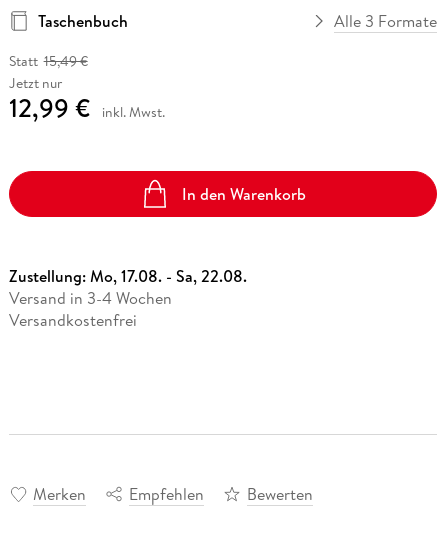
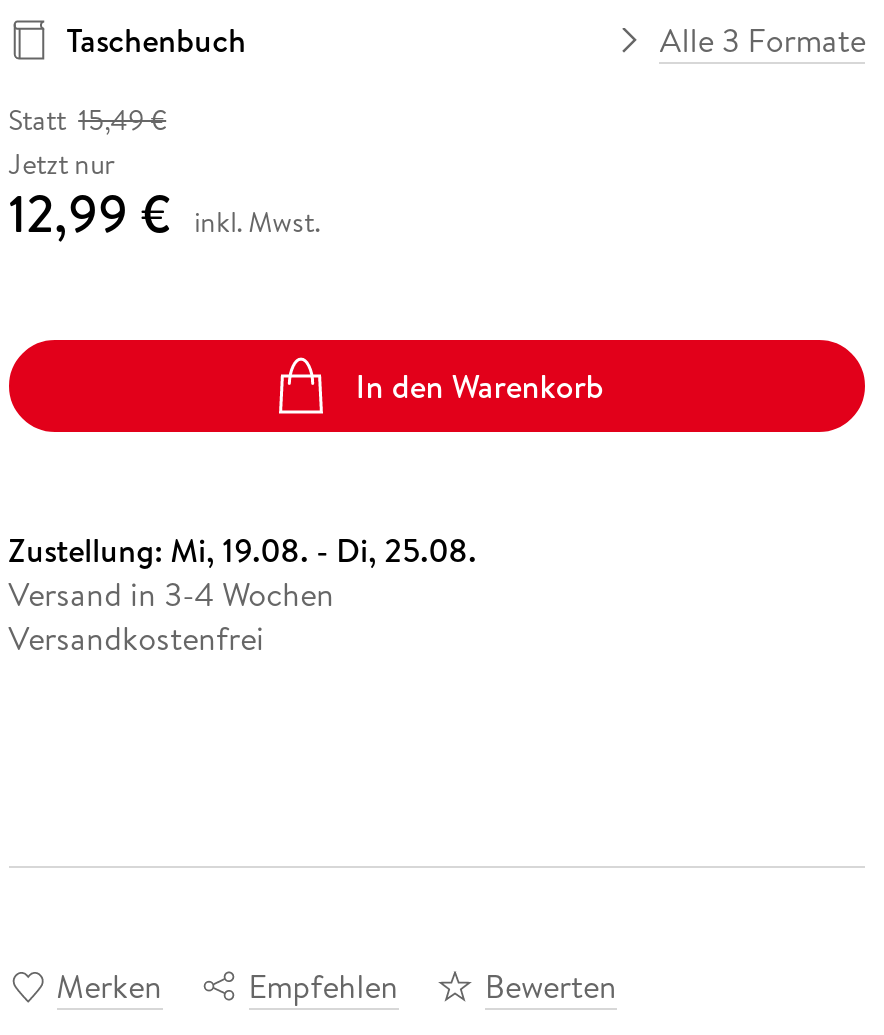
- Zustellung: Mo, 17.08. - Sa, 22.08.
+ Zustellung: Mi, 19.08. - Di, 25.08.
